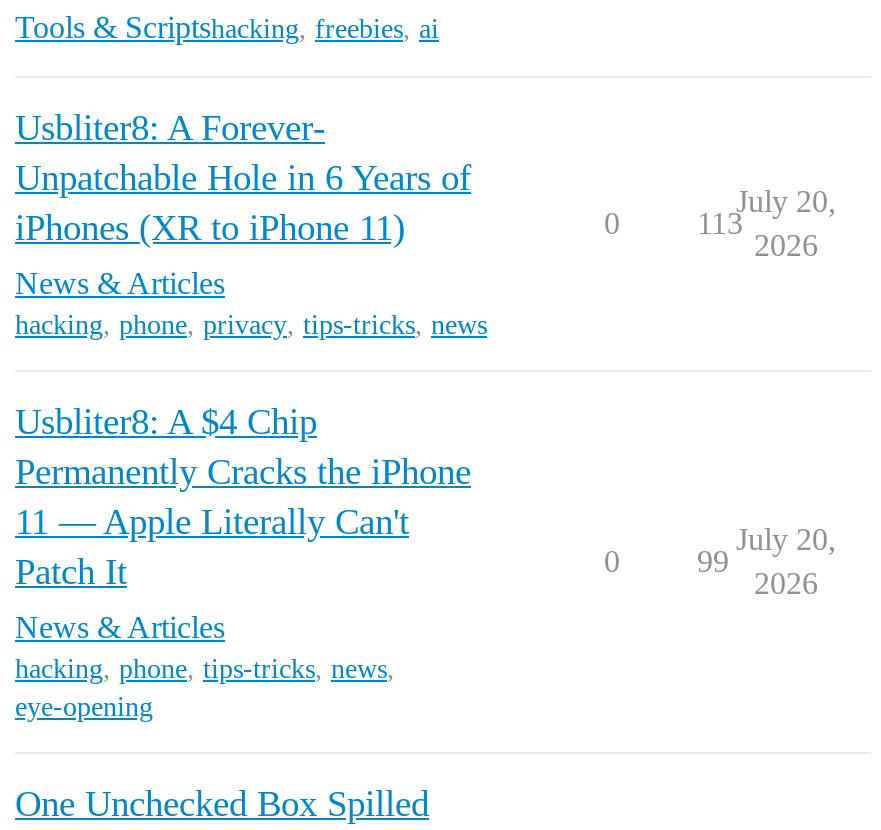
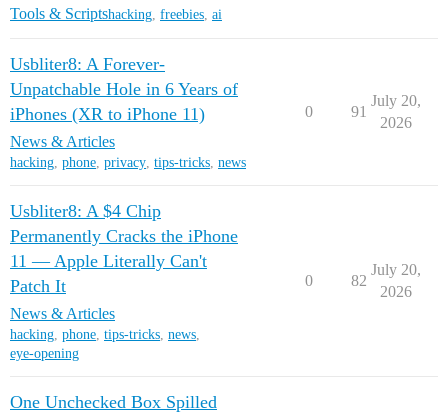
- 113
+ 91

- 99
+ 82
